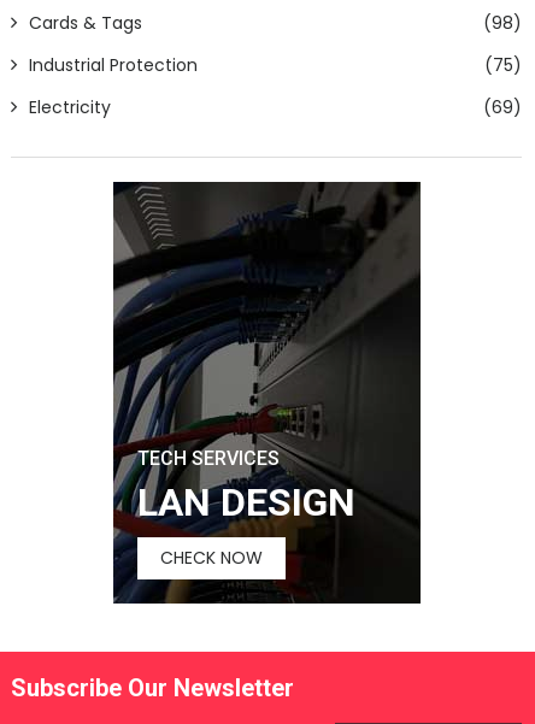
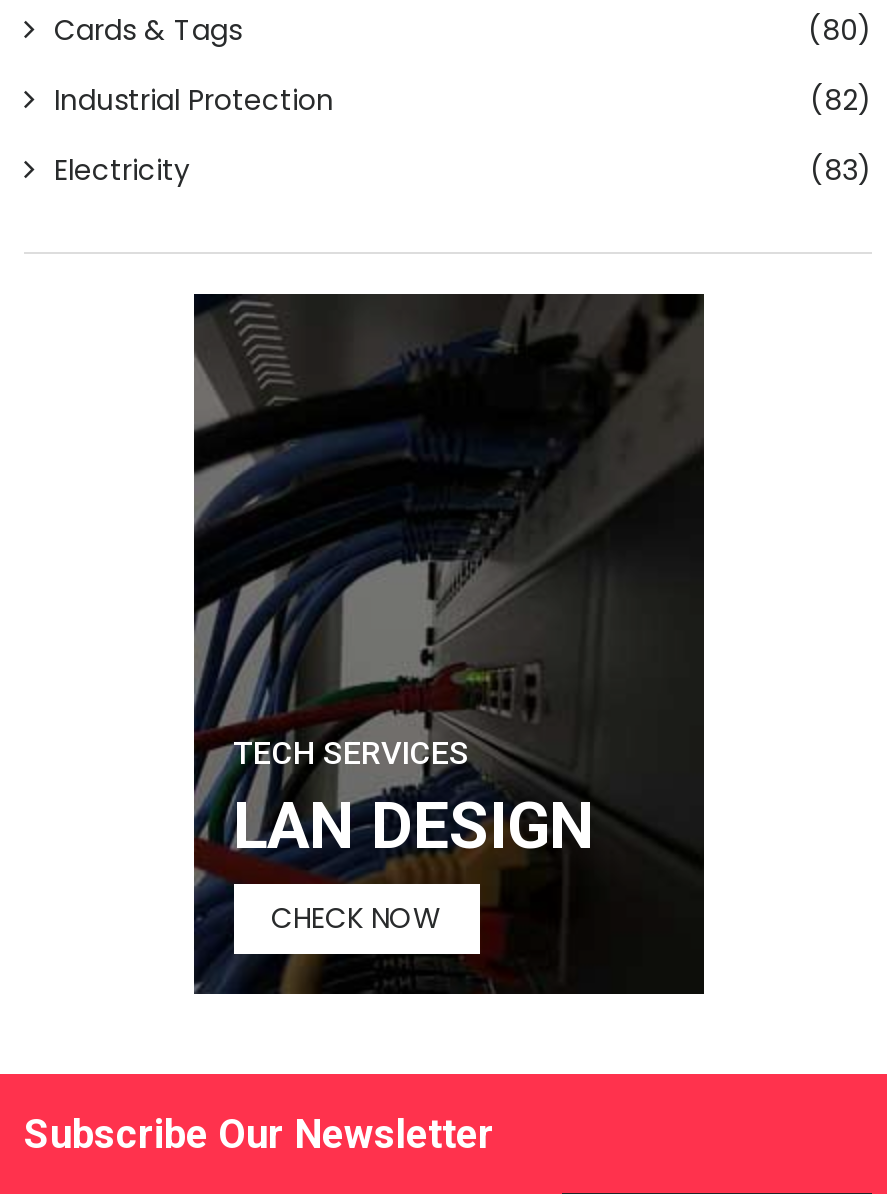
- (98)
+ (80)

- (75)
+ (82)

- (69)
+ (83)
